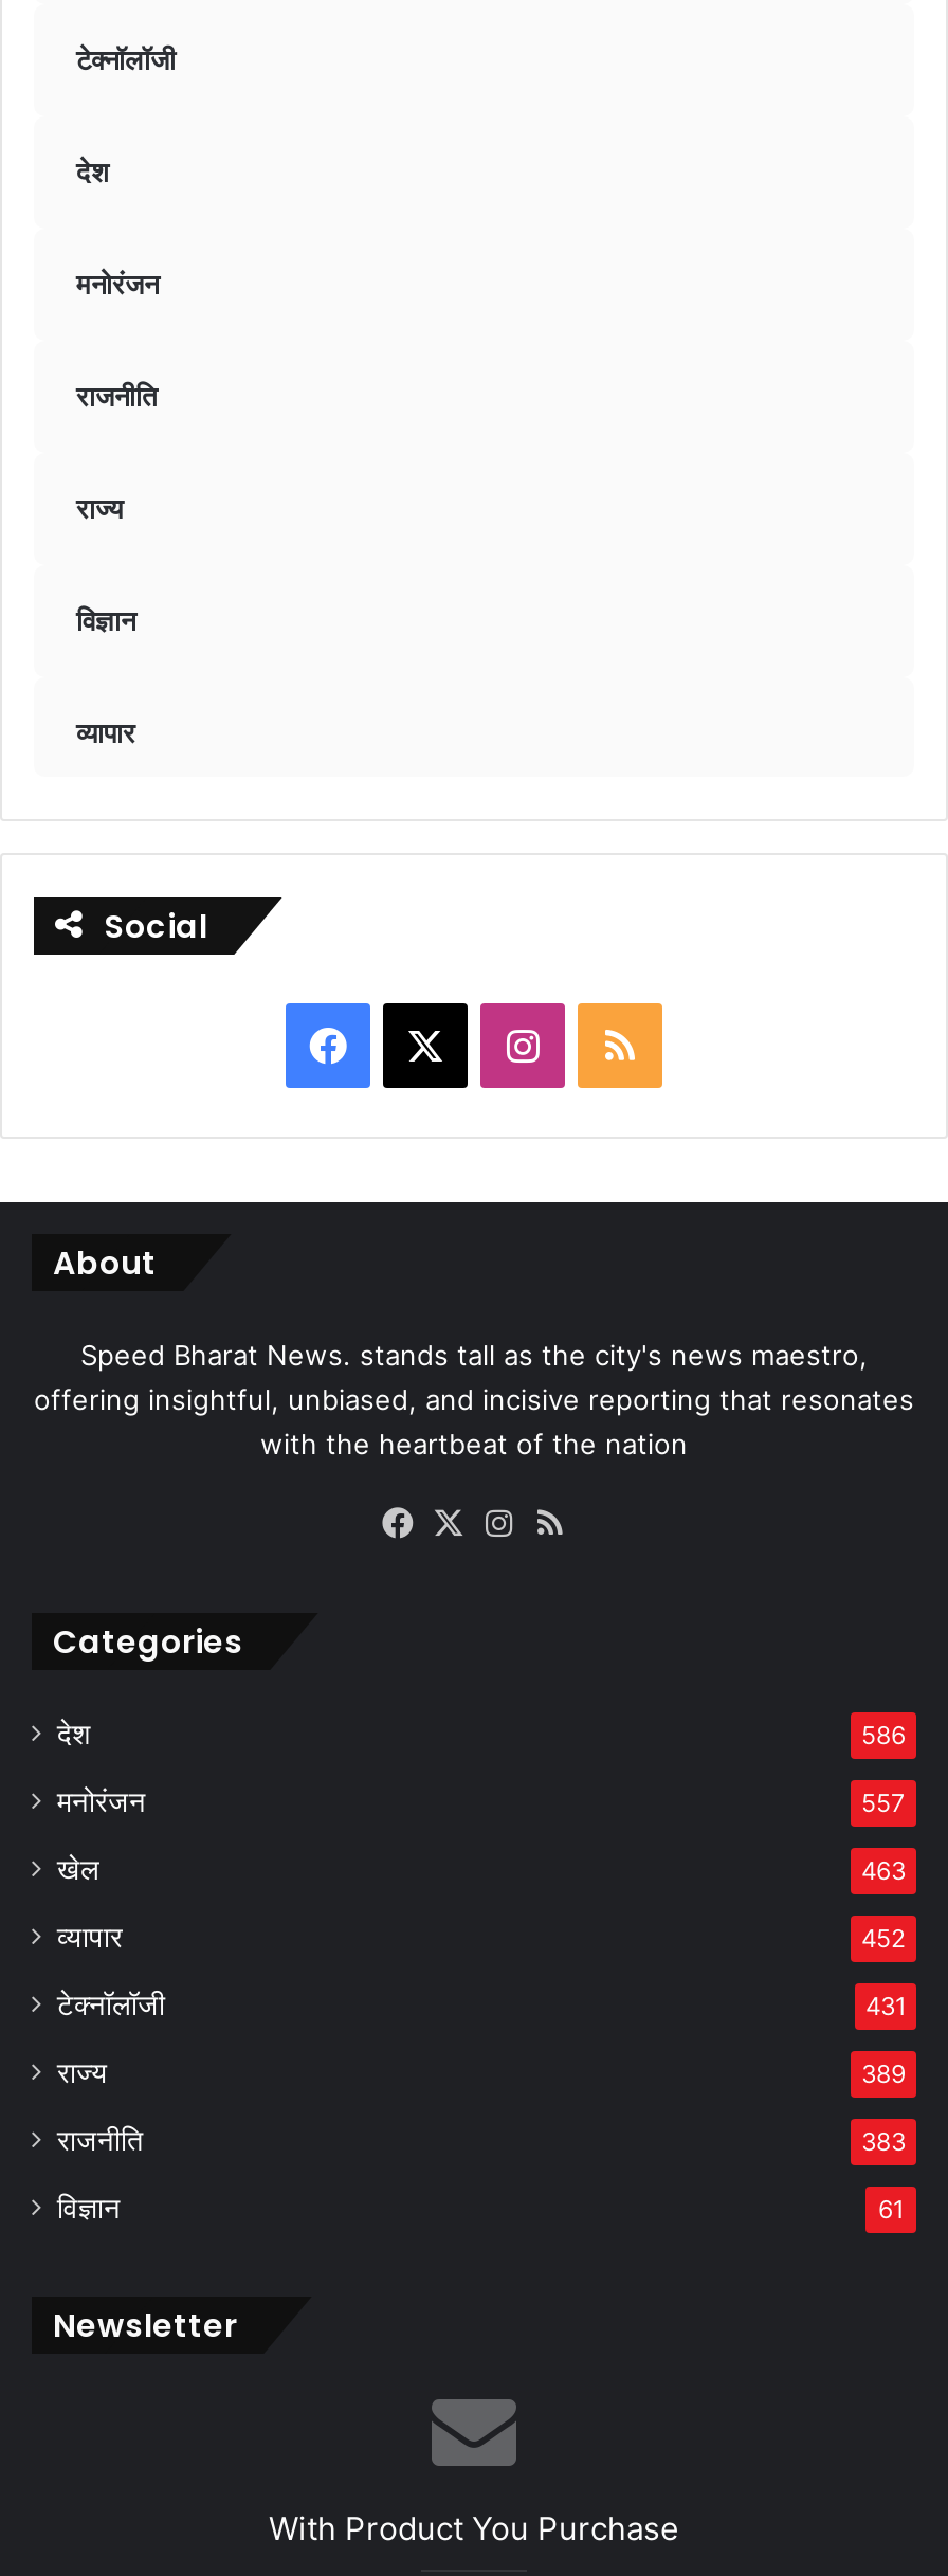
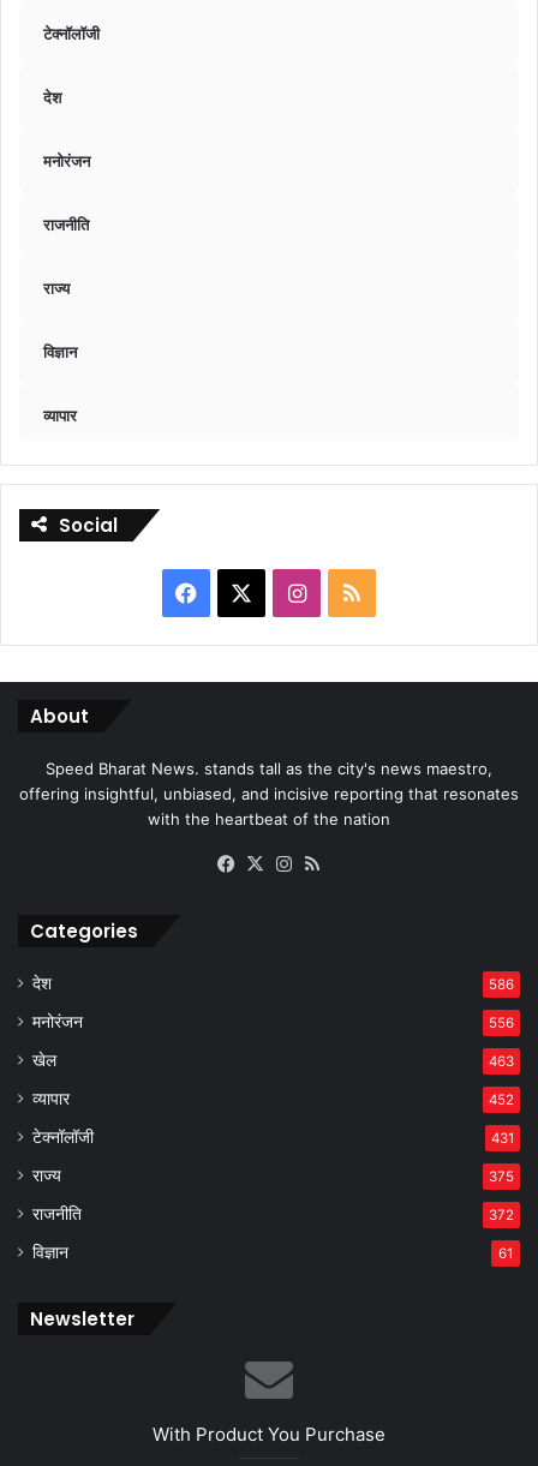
- 557
+ 556

- 389
+ 375

- 383
+ 372
